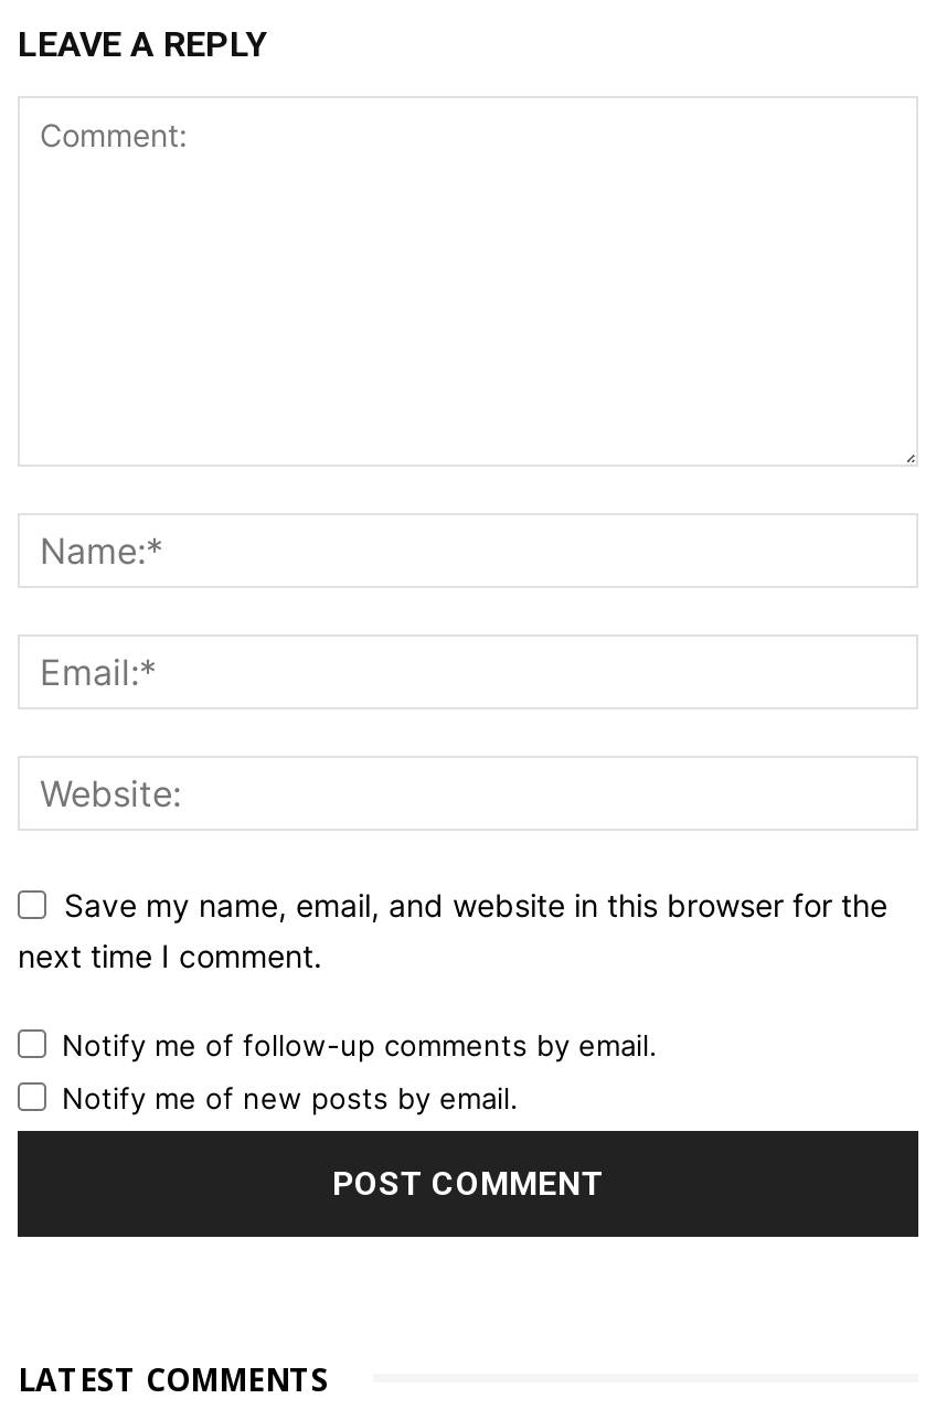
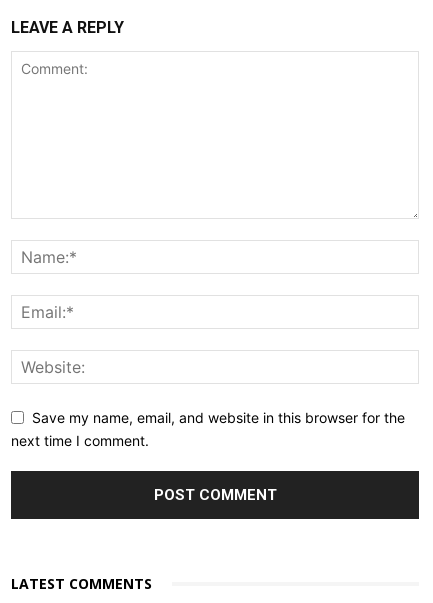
- Notify me of follow-up comments by email.
- Notify me of new posts by email.
